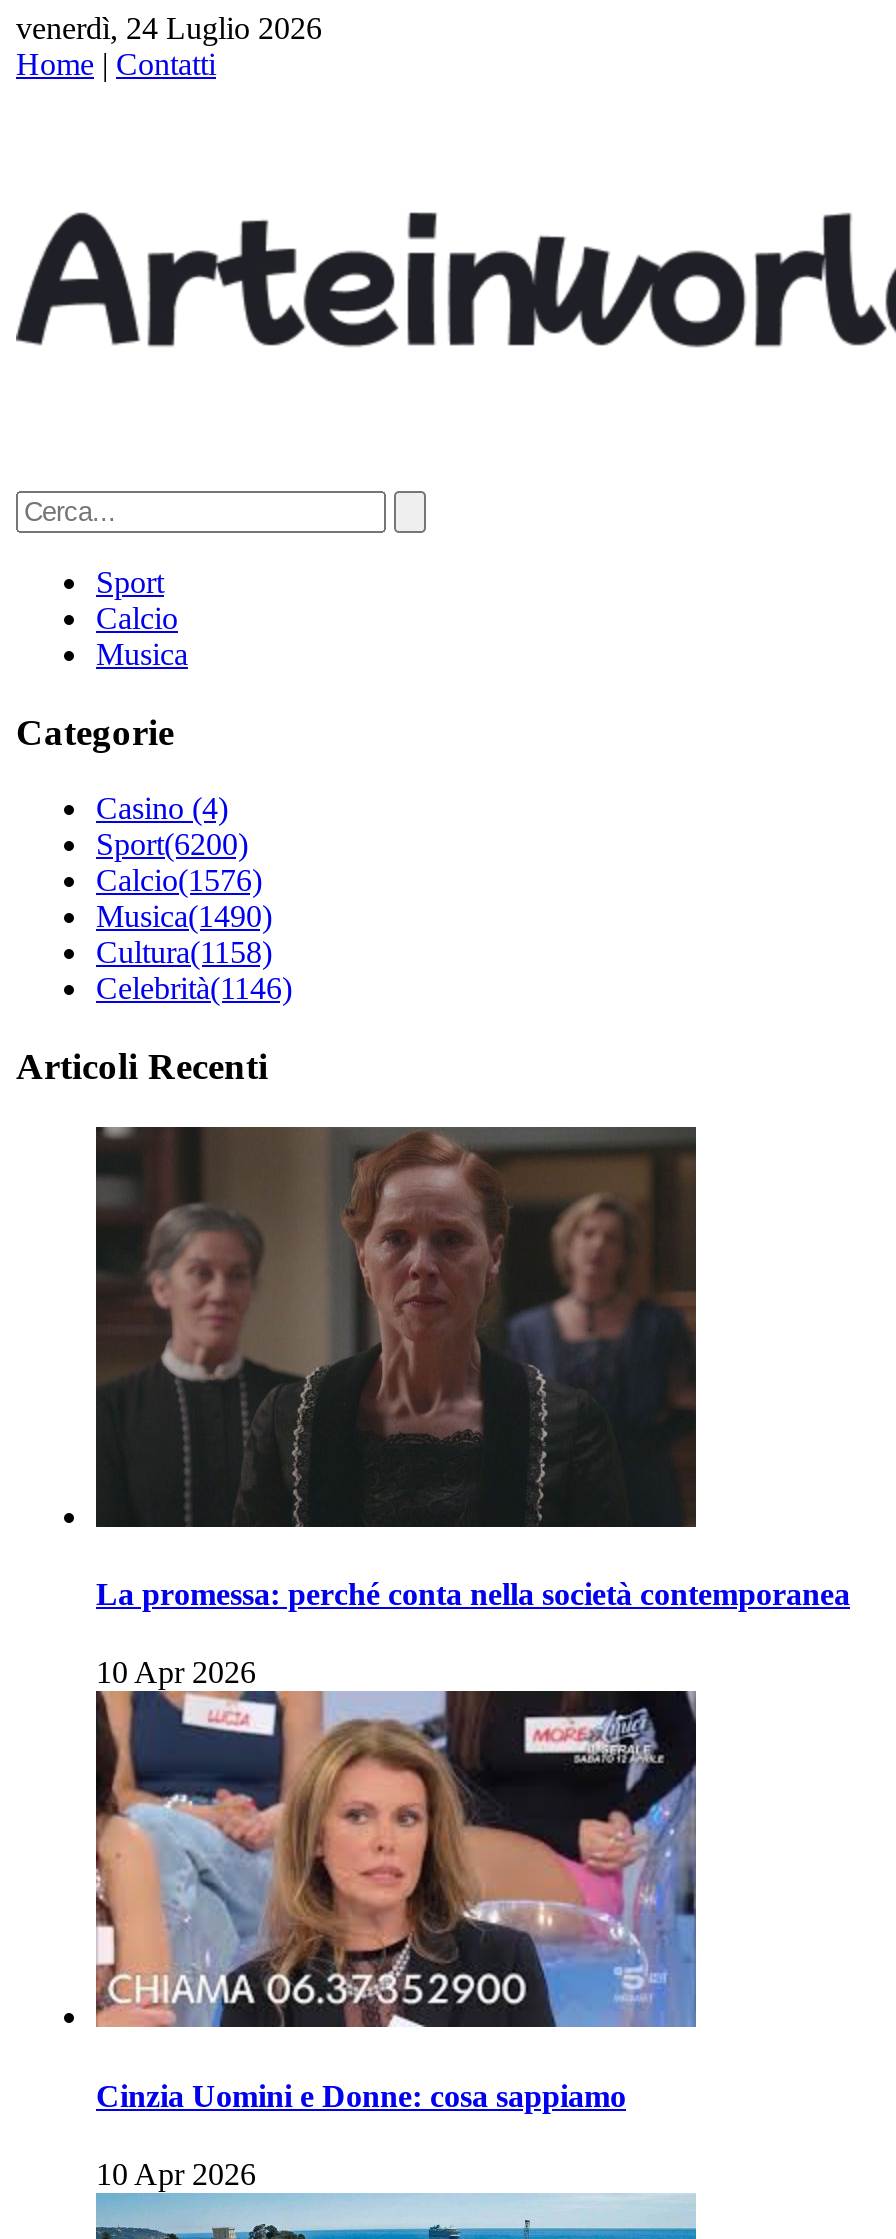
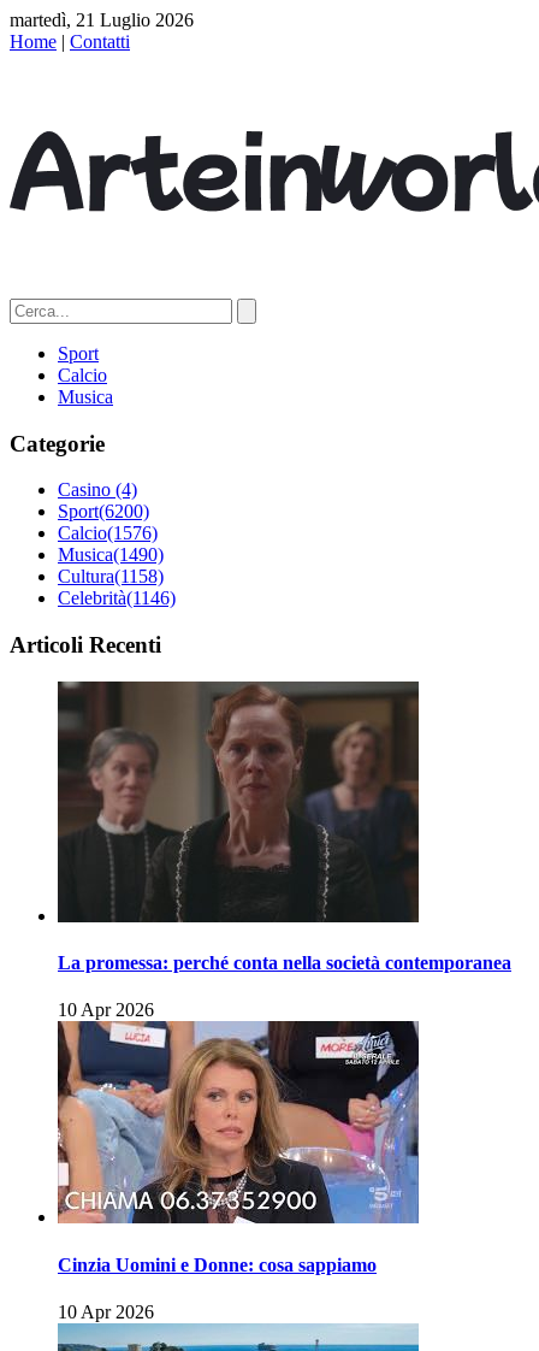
- venerdì, 24 Luglio 2026
+ martedì, 21 Luglio 2026
